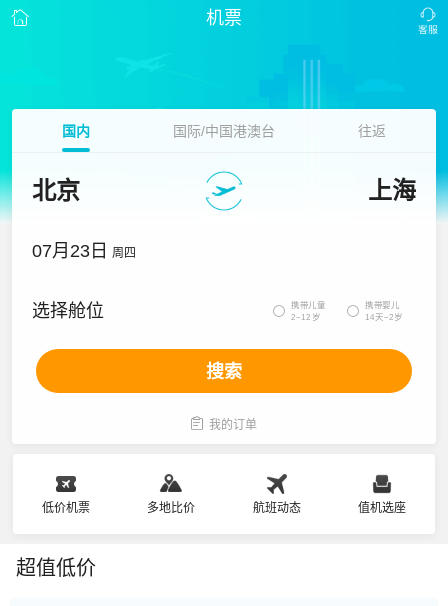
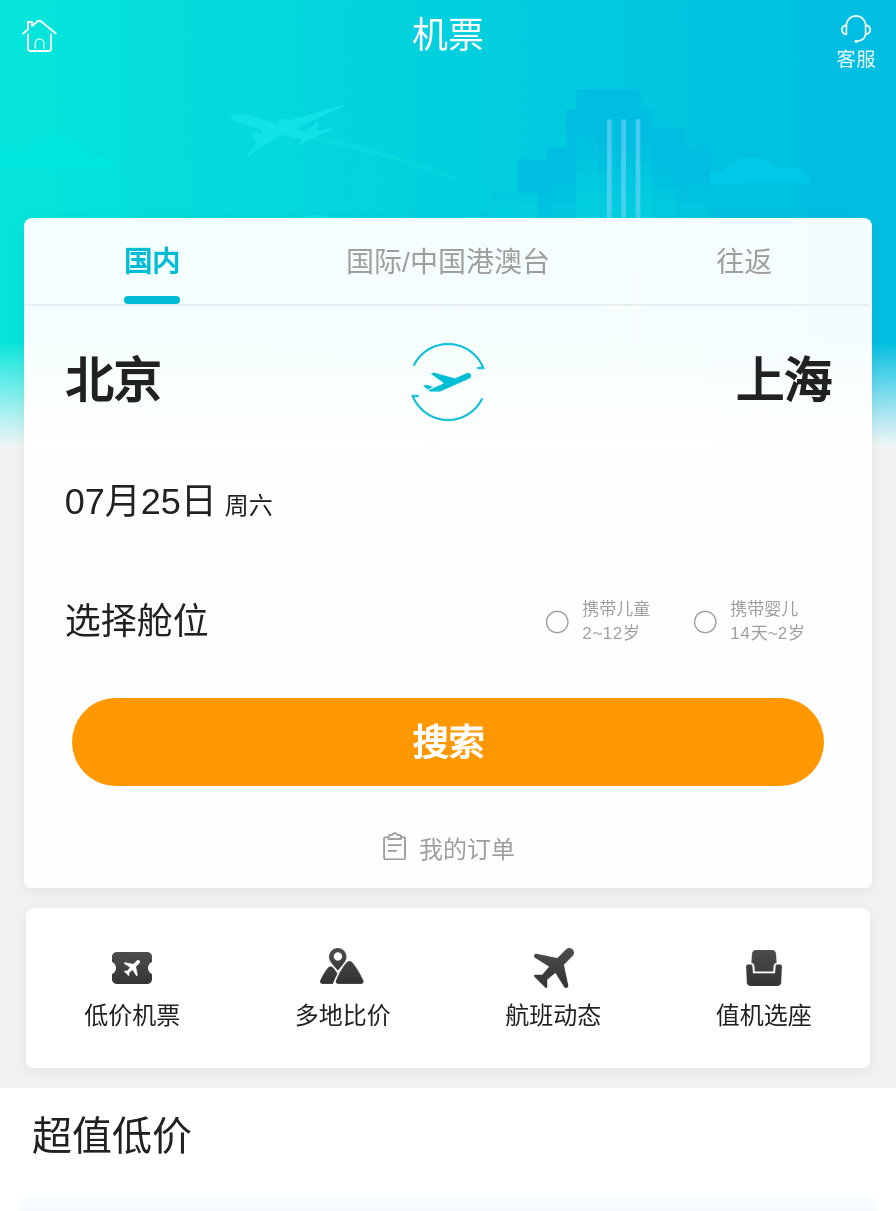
- 07月23日 周四
+ 07月25日 周六
